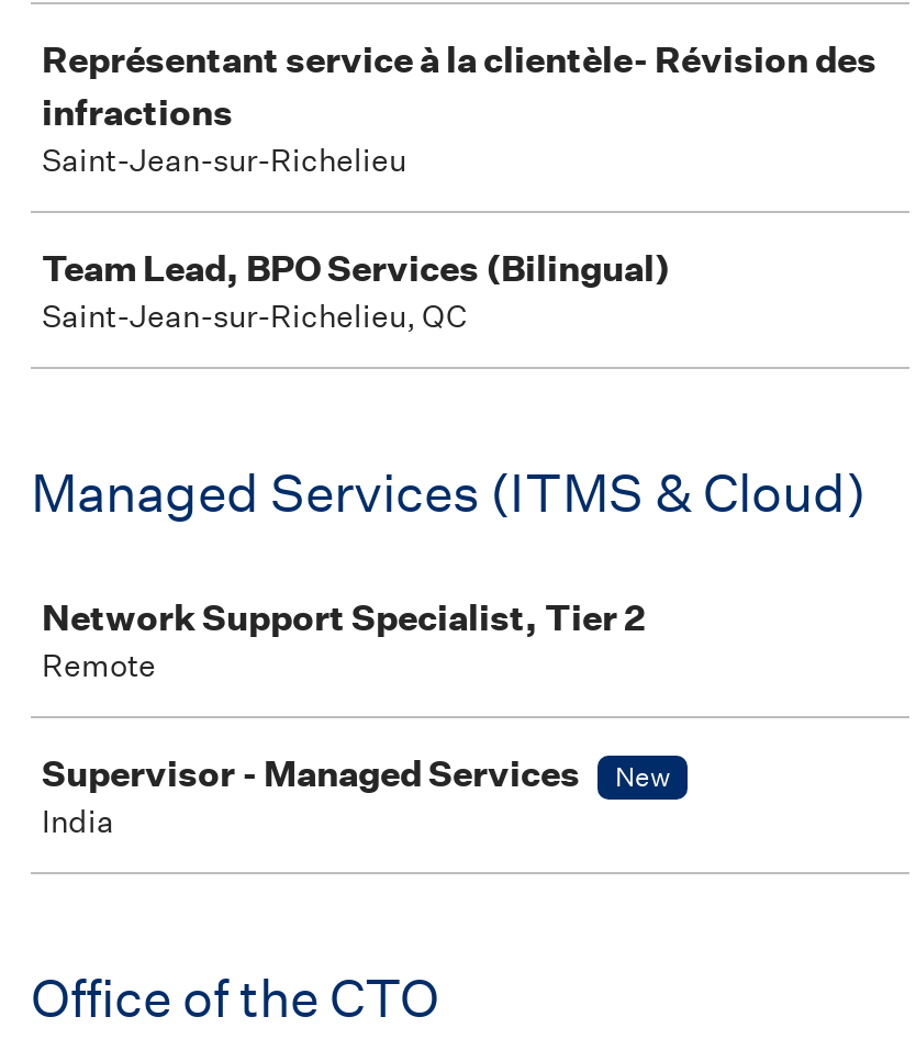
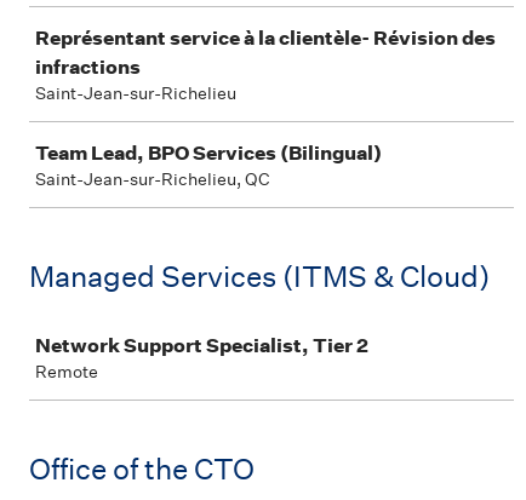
- Supervisor - Managed Services
- New
- India
